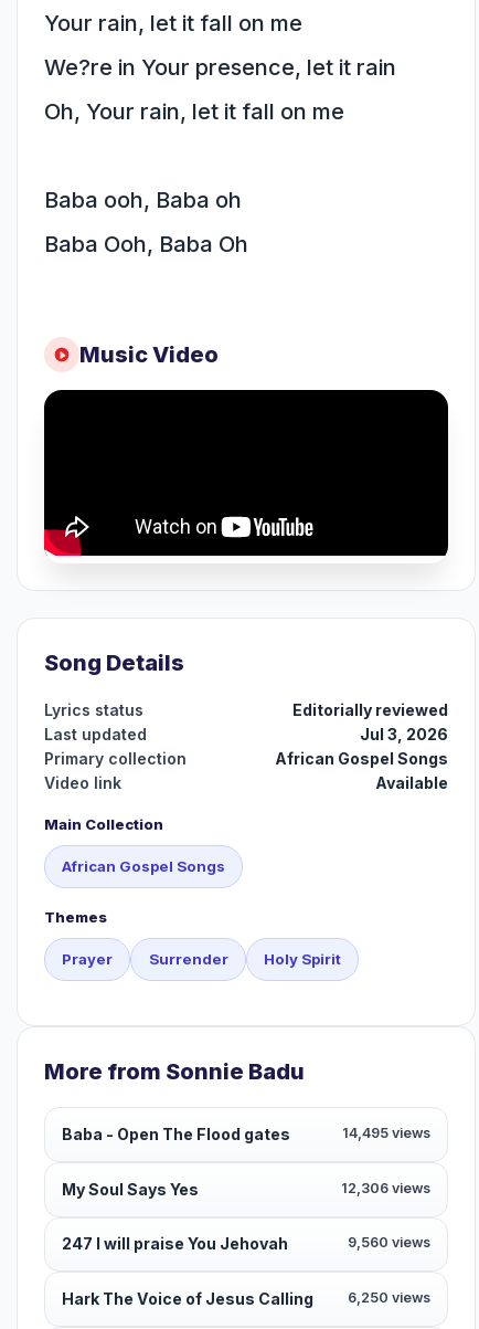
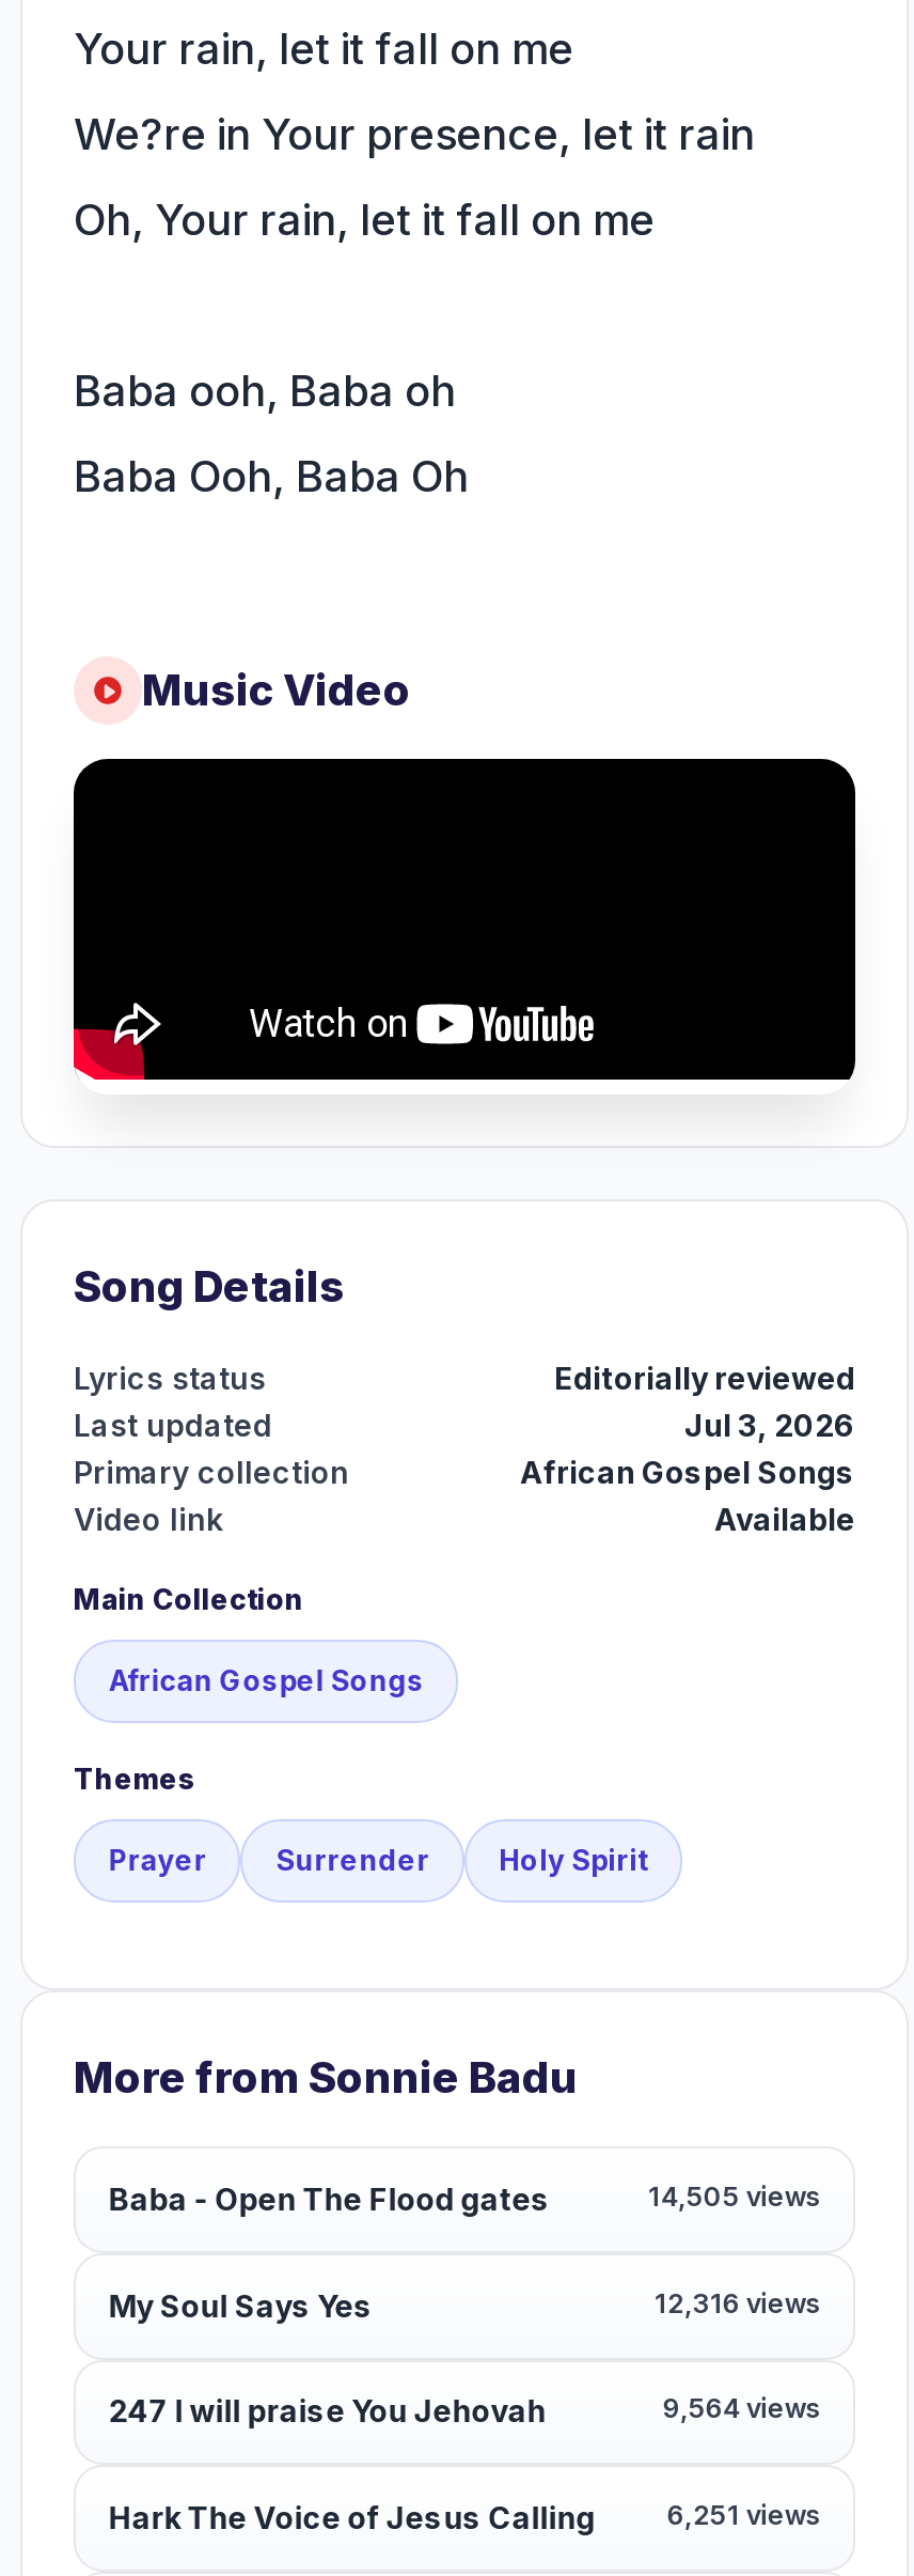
- 14,495 views
+ 14,505 views

- 12,306 views
+ 12,316 views

- 9,560 views
+ 9,564 views

- 6,250 views
+ 6,251 views
